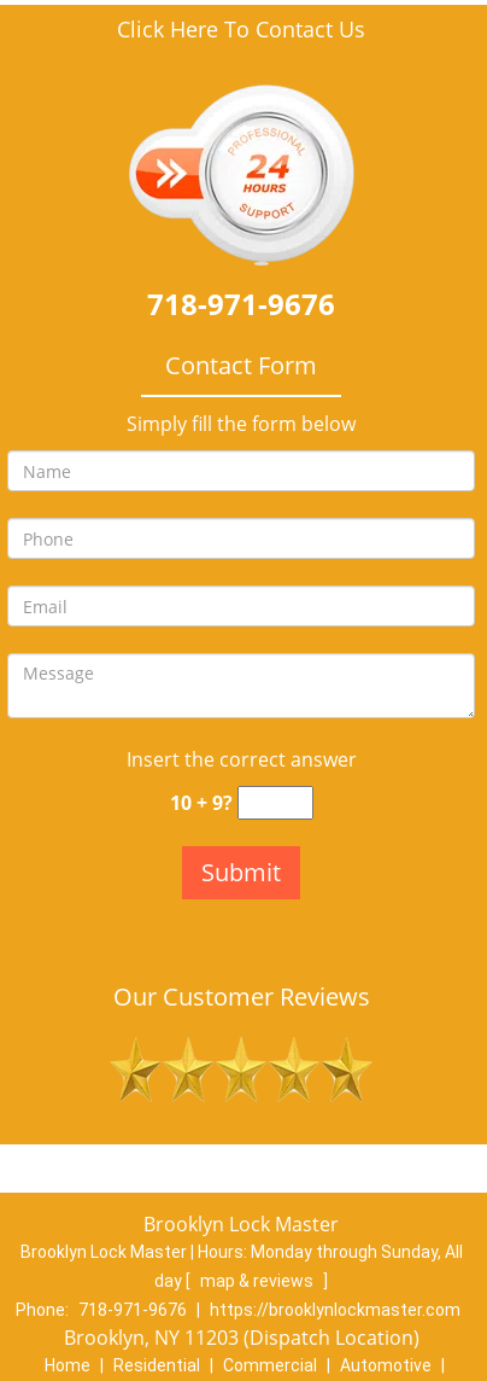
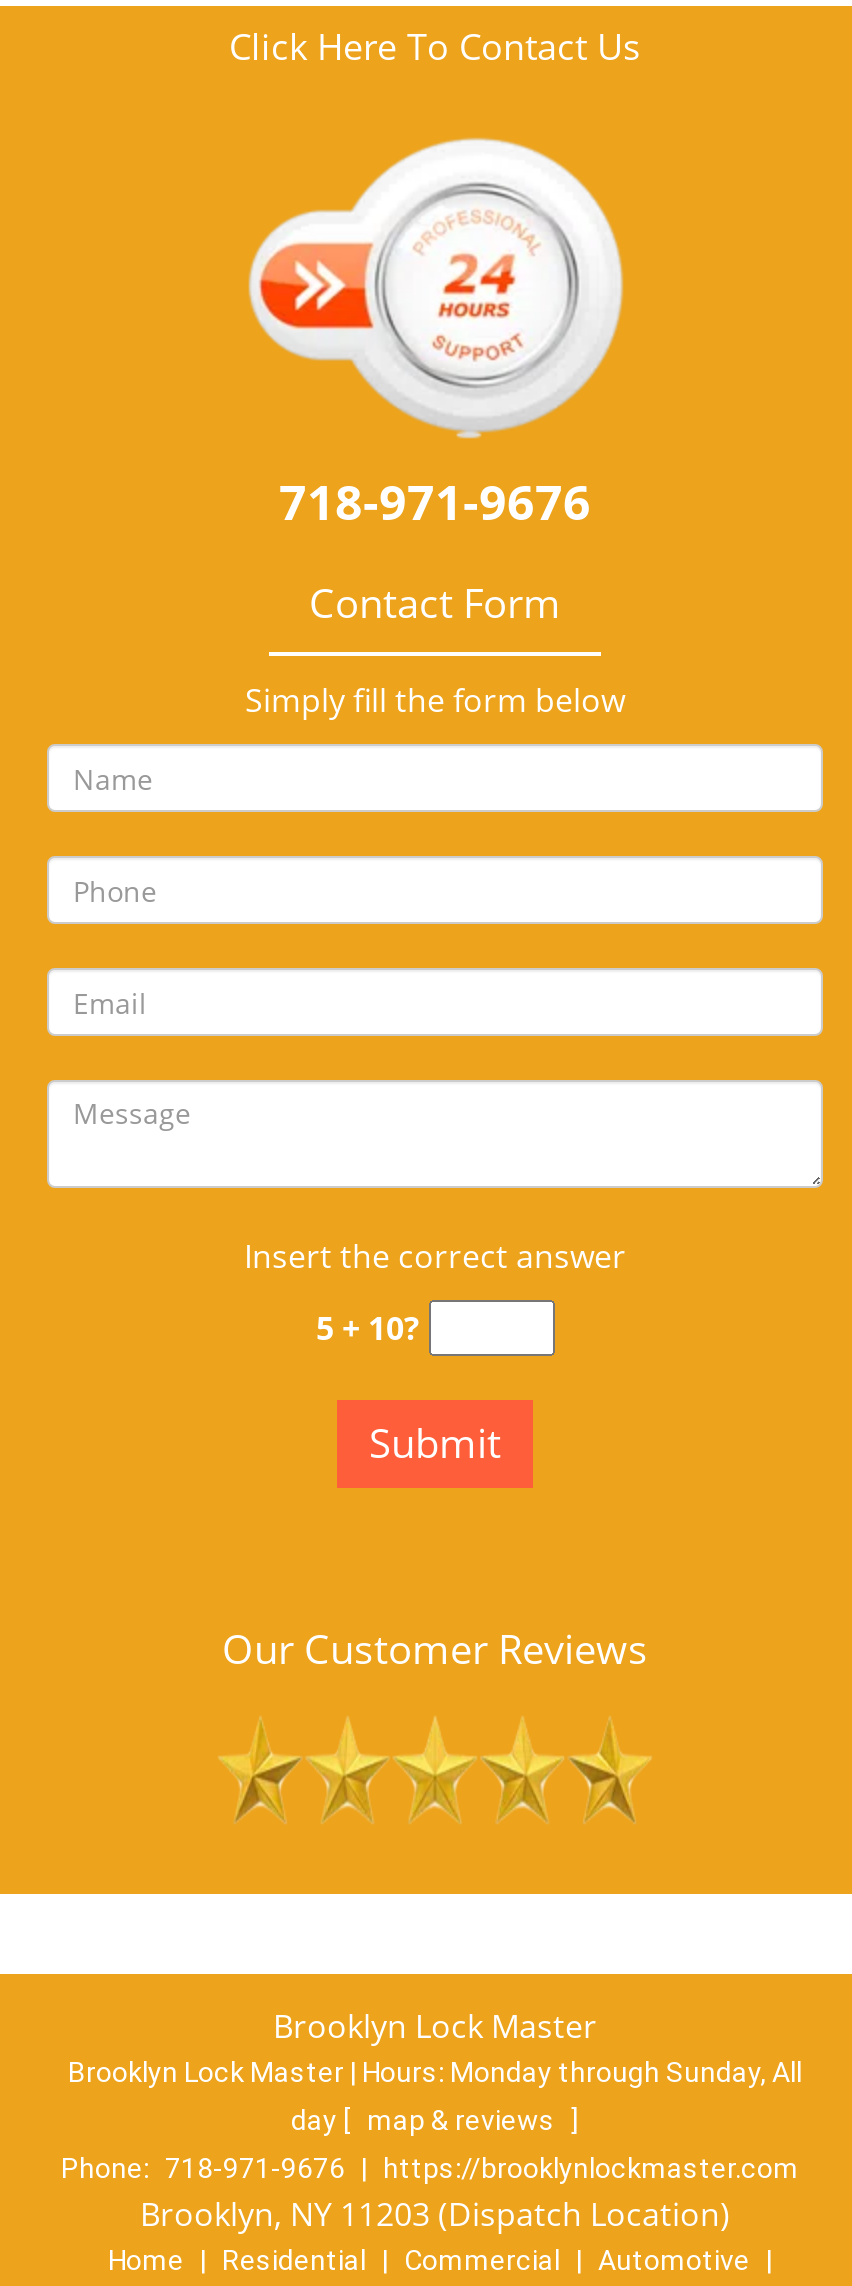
- 10 + 9?
+ 5 + 10?
